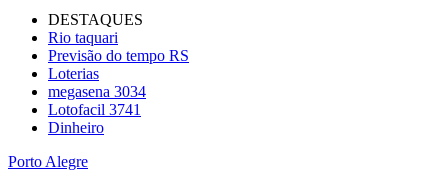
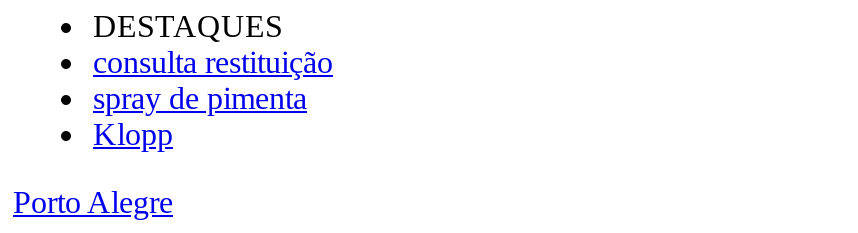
- Rio taquari
- Previsão do tempo RS
- Loterias
- megasena 3034
- Lotofacil 3741
- Dinheiro
+ consulta restituição
+ spray de pimenta
+ Klopp
